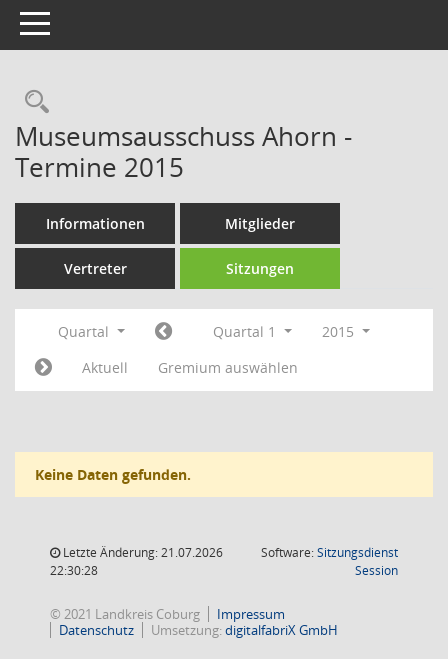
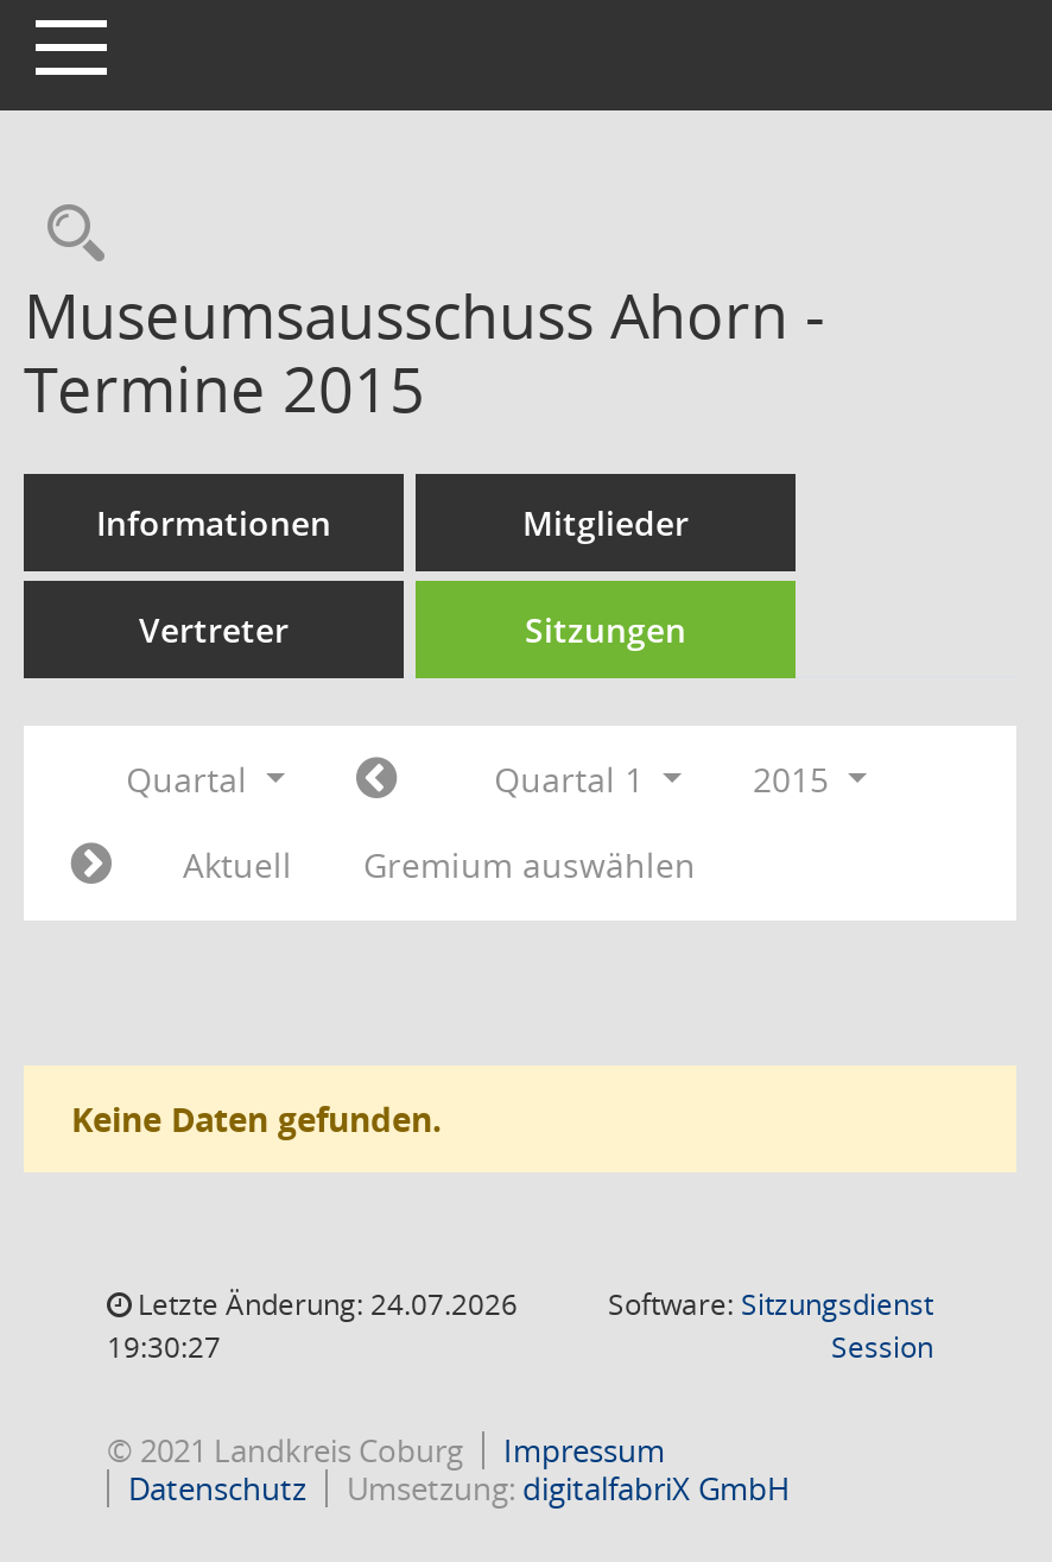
- Letzte Änderung: 21.07.2026
+ Letzte Änderung: 24.07.2026

- 22:30:28
+ 19:30:27
